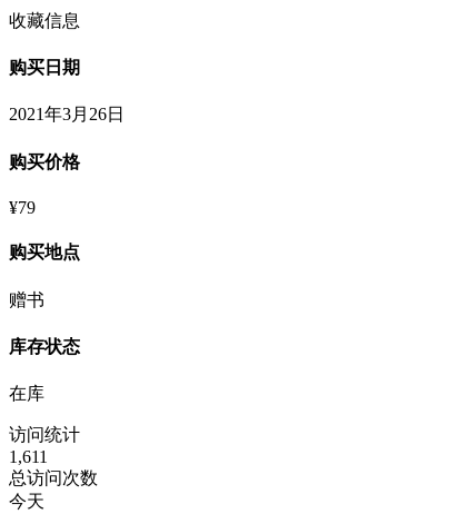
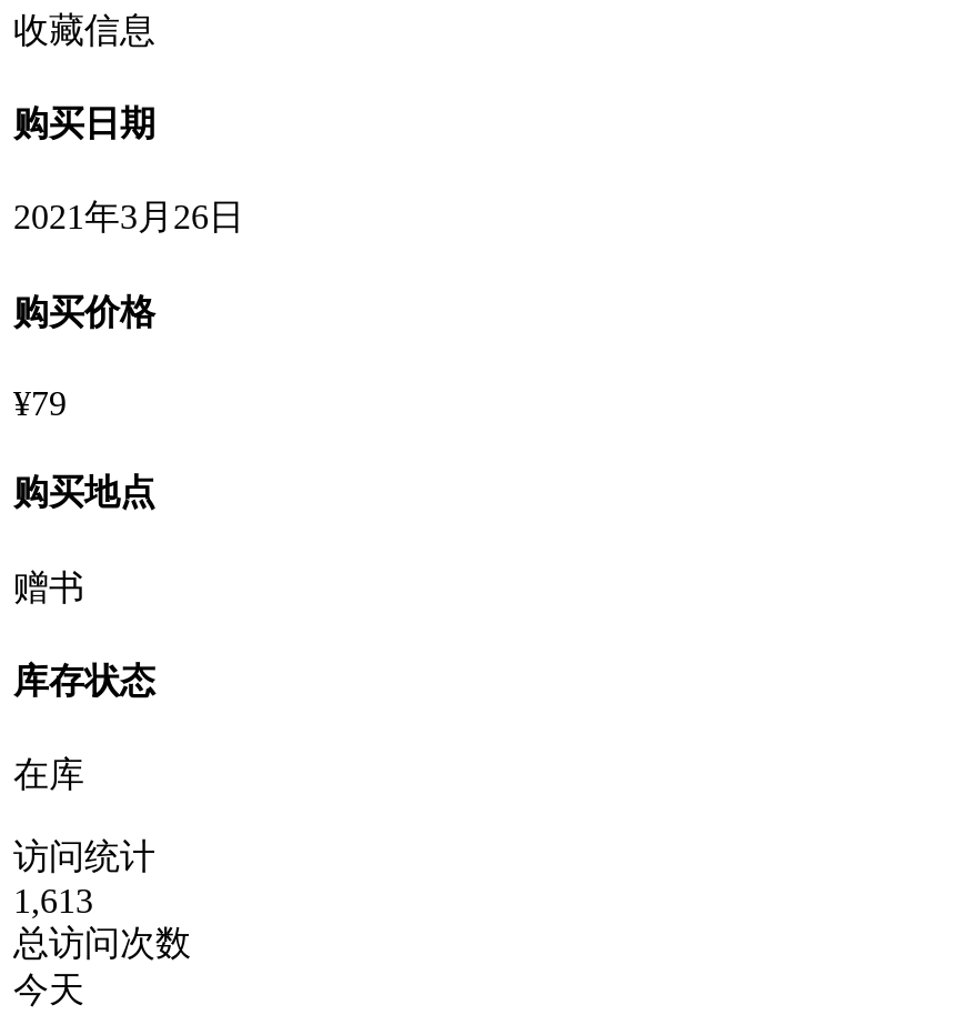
- 1,611
+ 1,613
